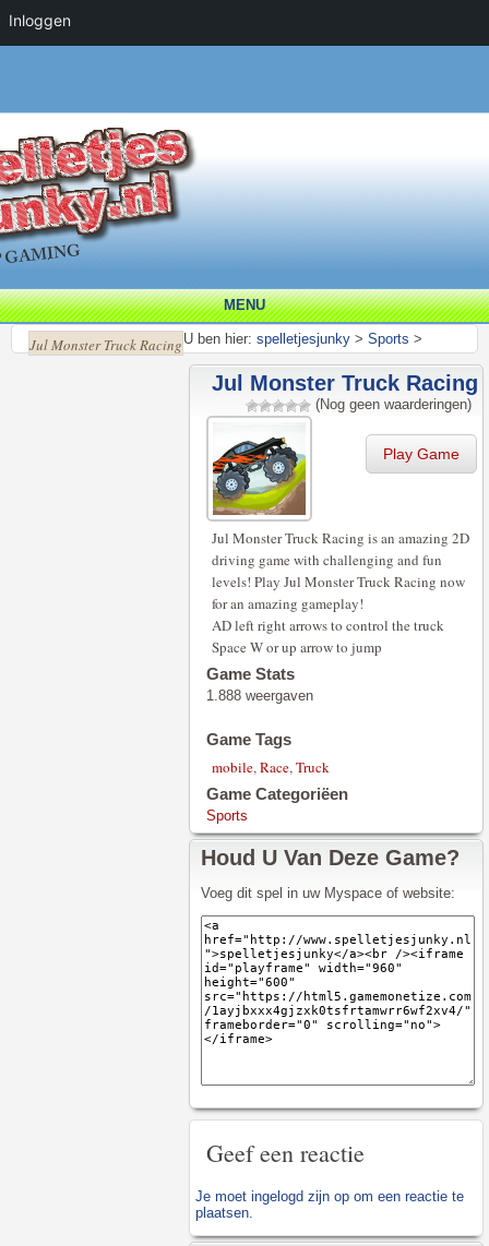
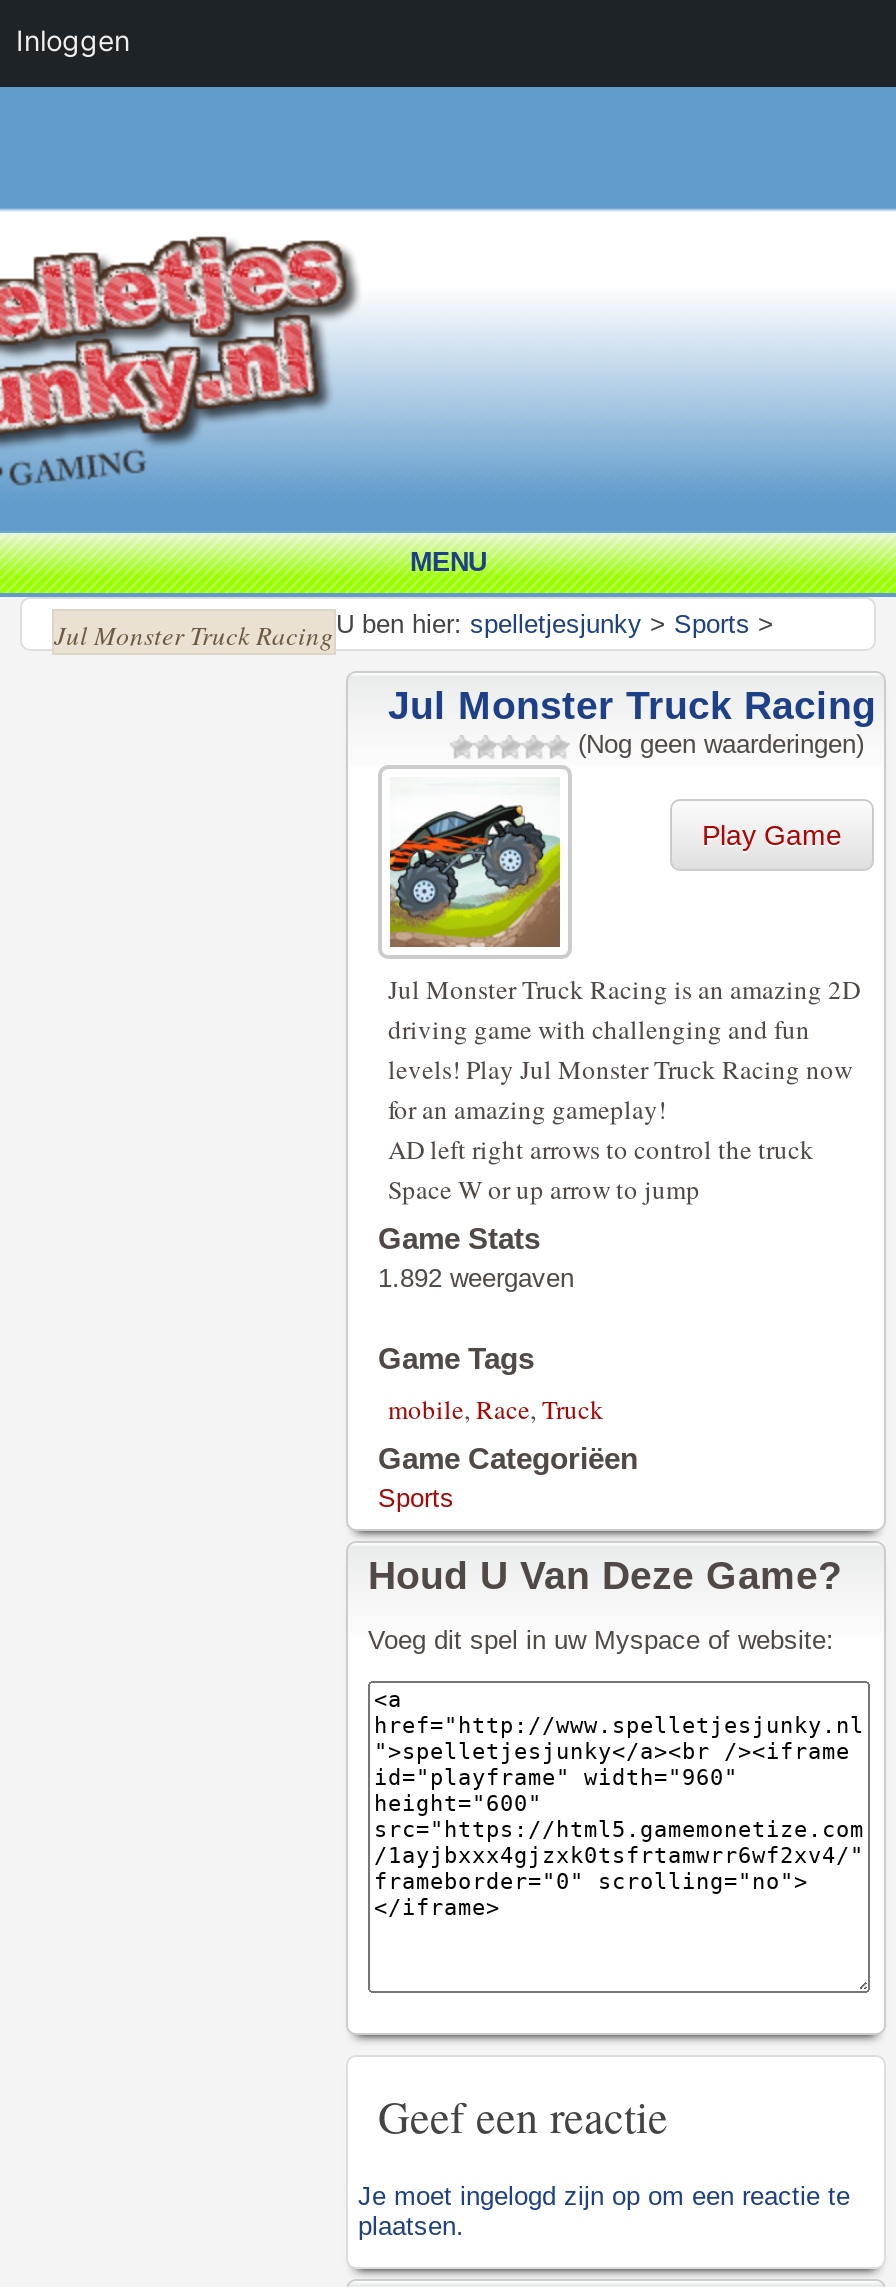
- 1.888 weergaven
+ 1.892 weergaven
